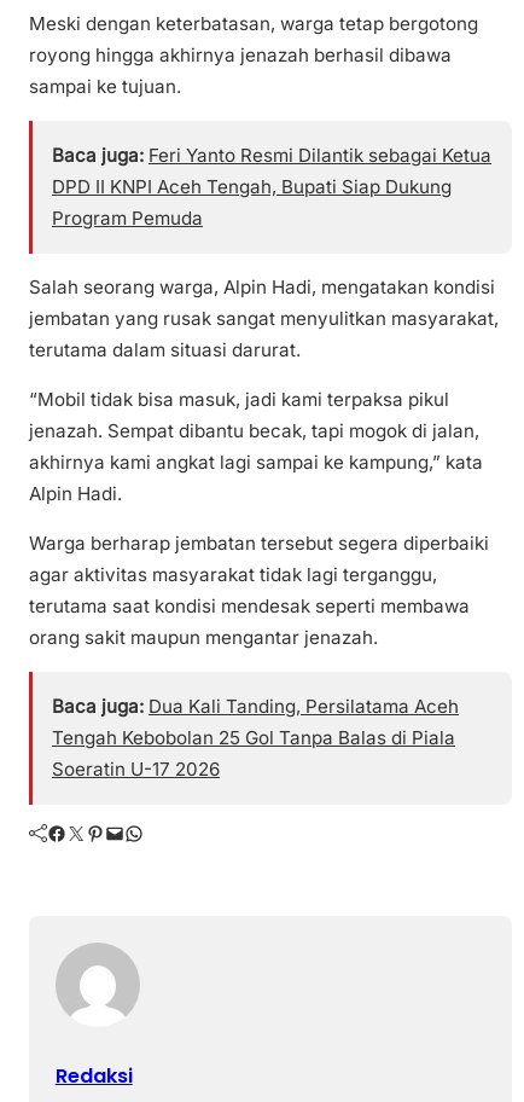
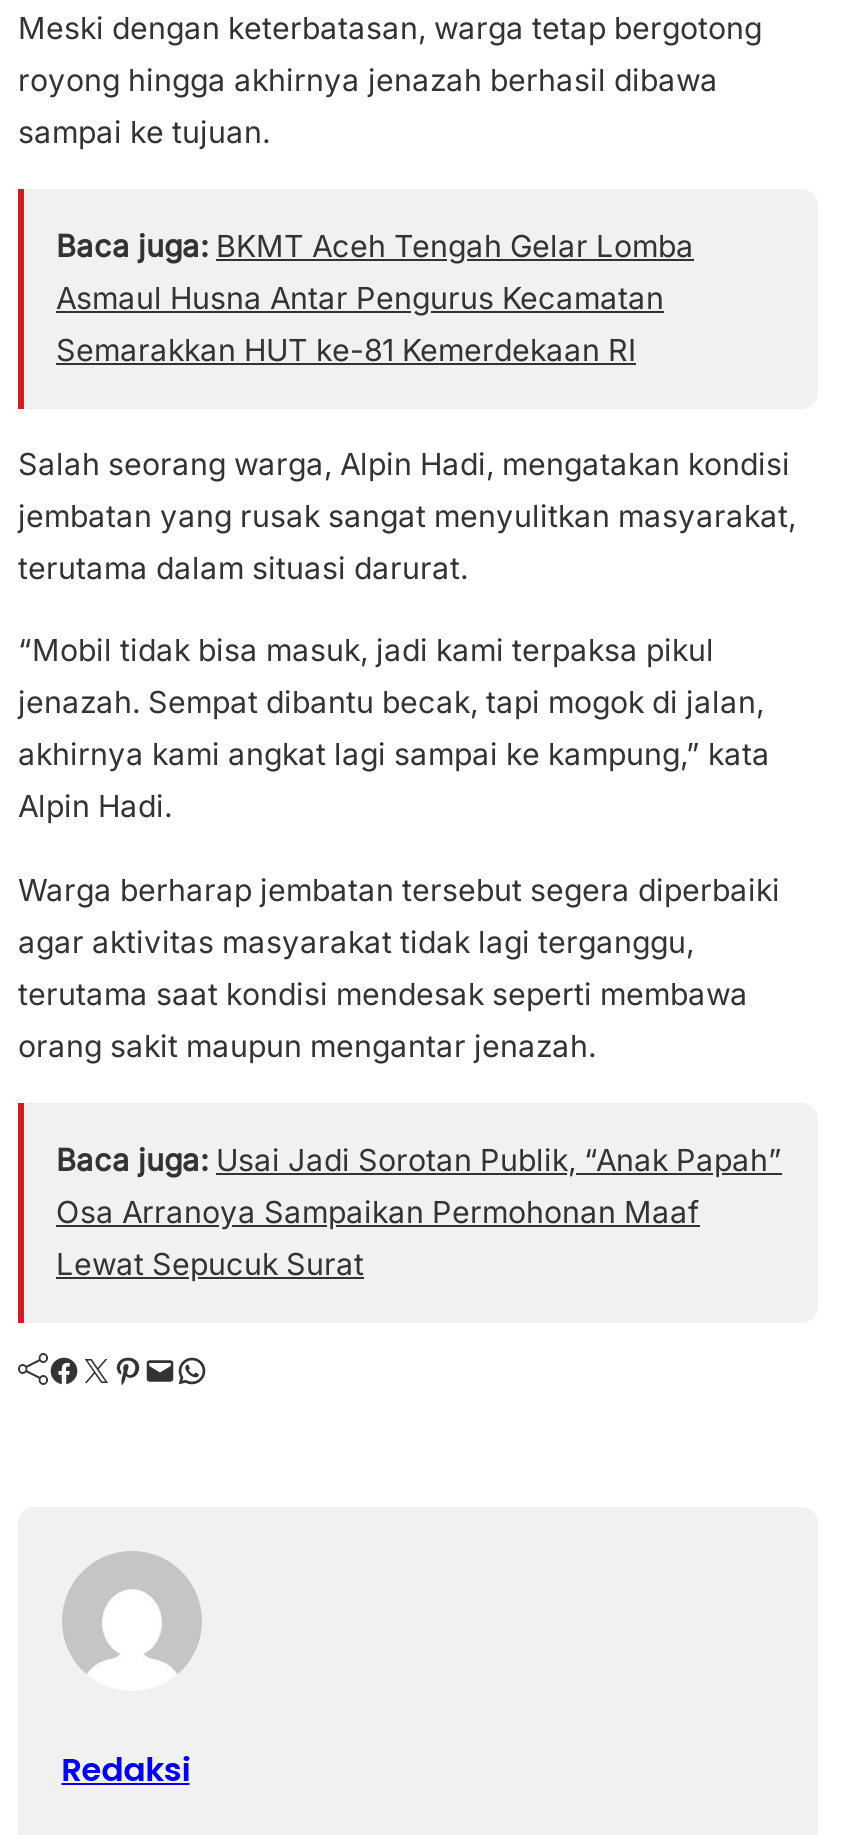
- Baca juga: Feri Yanto Resmi Dilantik sebagai Ketua
- DPD II KNPI Aceh Tengah, Bupati Siap Dukung
- Program Pemuda
+ Baca juga: BKMT Aceh Tengah Gelar Lomba
+ Asmaul Husna Antar Pengurus Kecamatan
+ Semarakkan HUT ke-81 Kemerdekaan RI

- Baca juga: Dua Kali Tanding, Persilatama Aceh
- Tengah Kebobolan 25 Gol Tanpa Balas di Piala
- Soeratin U-17 2026
+ Baca juga: Usai Jadi Sorotan Publik, “Anak Papah”
+ Osa Arranoya Sampaikan Permohonan Maaf
+ Lewat Sepucuk Surat
